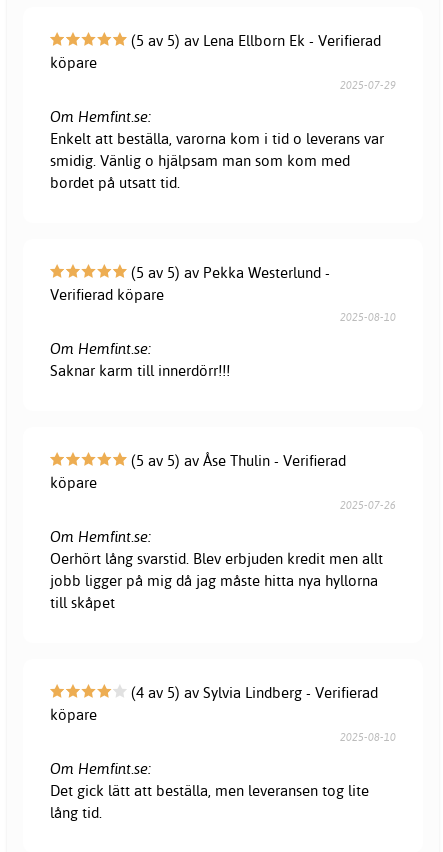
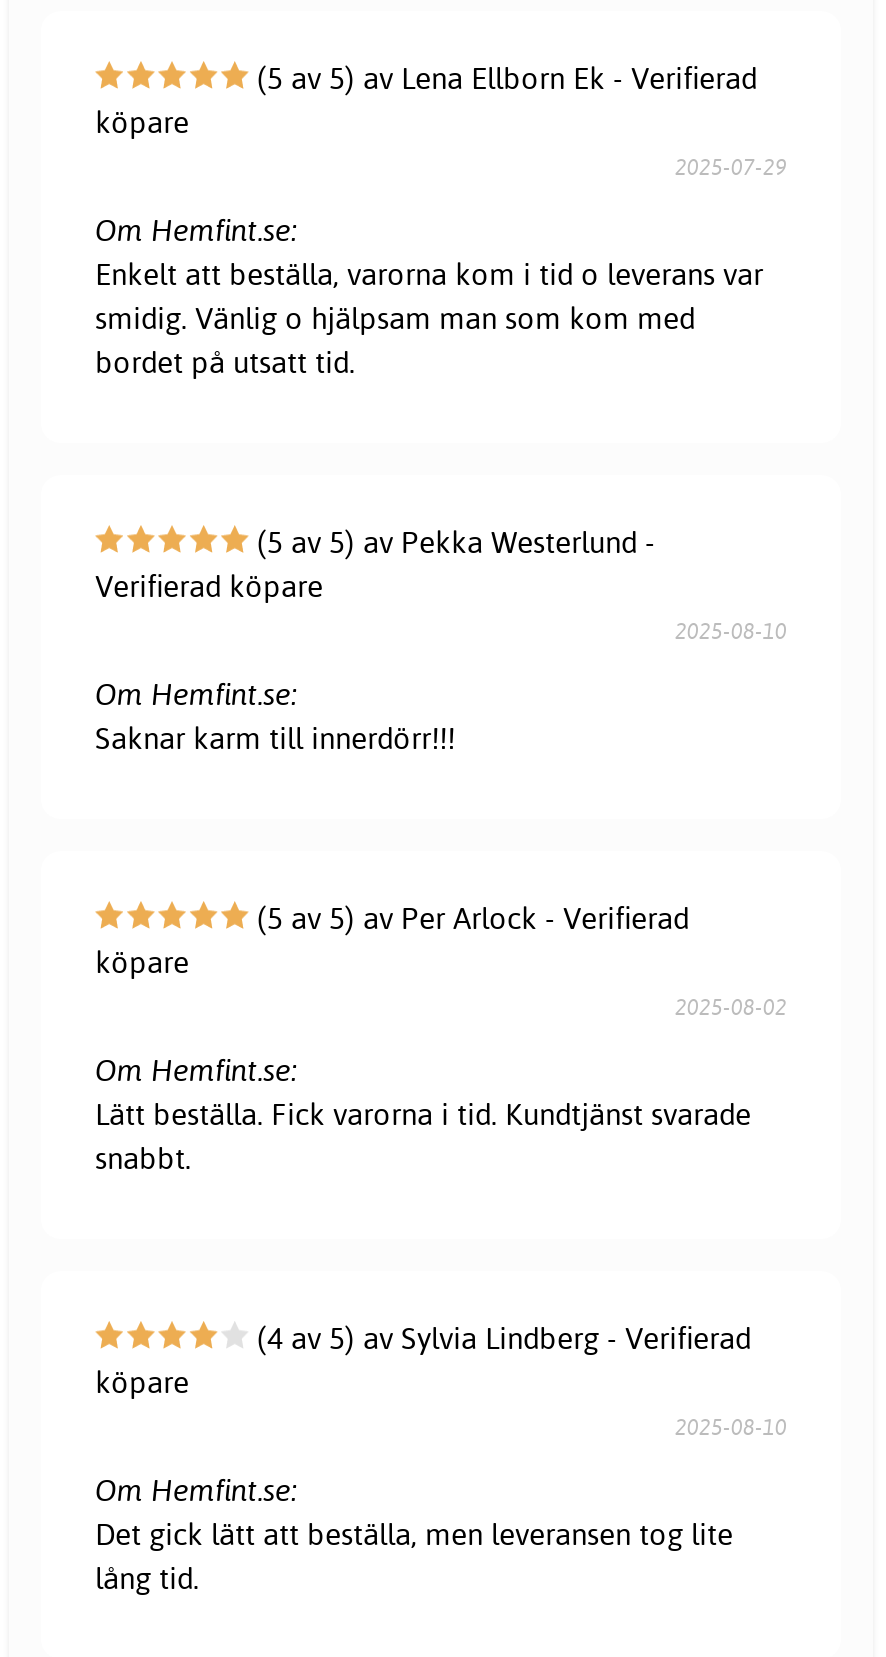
- (5 av 5) av Åse Thulin - Verifierad
+ (5 av 5) av Per Arlock - Verifierad

- 2025-07-26
+ 2025-08-02

- Oerhört lång svarstid. Blev erbjuden kredit men allt
- jobb ligger på mig då jag måste hitta nya hyllorna
- till skåpet
+ Lätt beställa. Fick varorna i tid. Kundtjänst svarade
+ snabbt.
